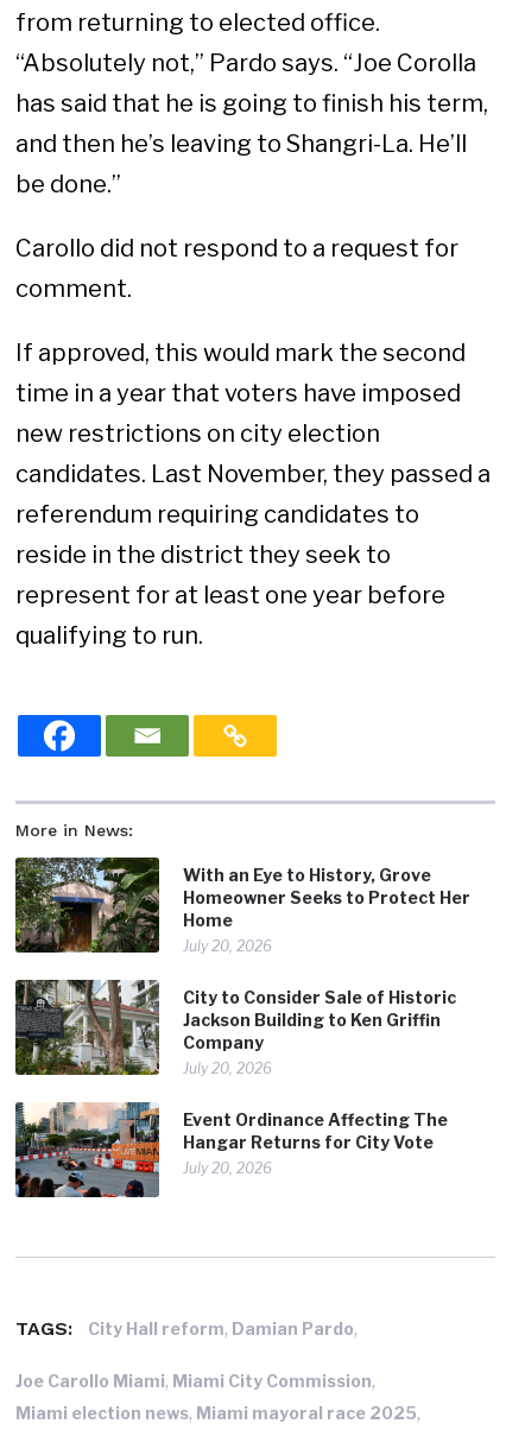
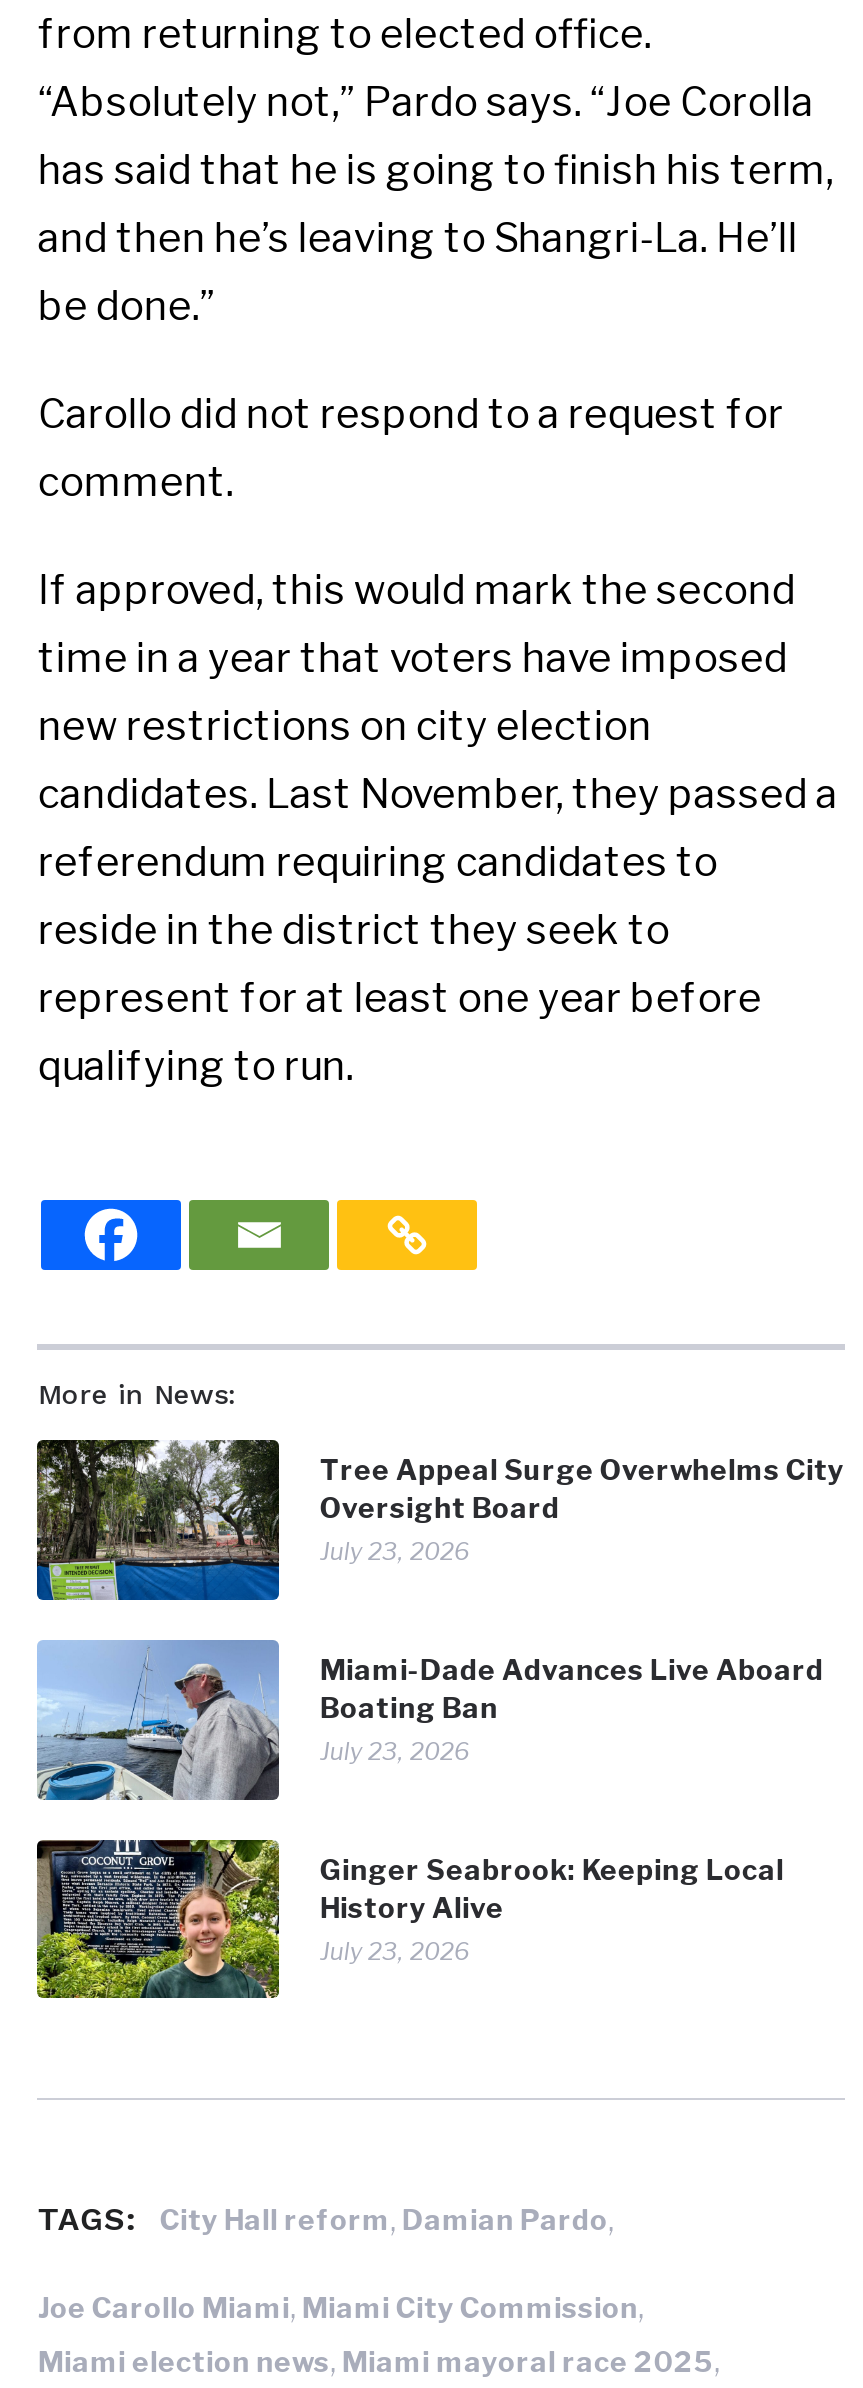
- [image]
- With an Eye to History, Grove
- Homeowner Seeks to Protect Her
- Home
- July 20, 2026
+ [image]
+ Tree Appeal Surge Overwhelms City
+ Oversight Board
+ July 23, 2026

- [image]
- City to Consider Sale of Historic
- Jackson Building to Ken Griffin
- Company
- July 20, 2026
+ [image]
+ Miami-Dade Advances Live Aboard
+ Boating Ban
+ July 23, 2026

- [image]
- Event Ordinance Affecting The
- Hangar Returns for City Vote
- July 20, 2026
+ [image]
+ Ginger Seabrook: Keeping Local
+ History Alive
+ July 23, 2026
